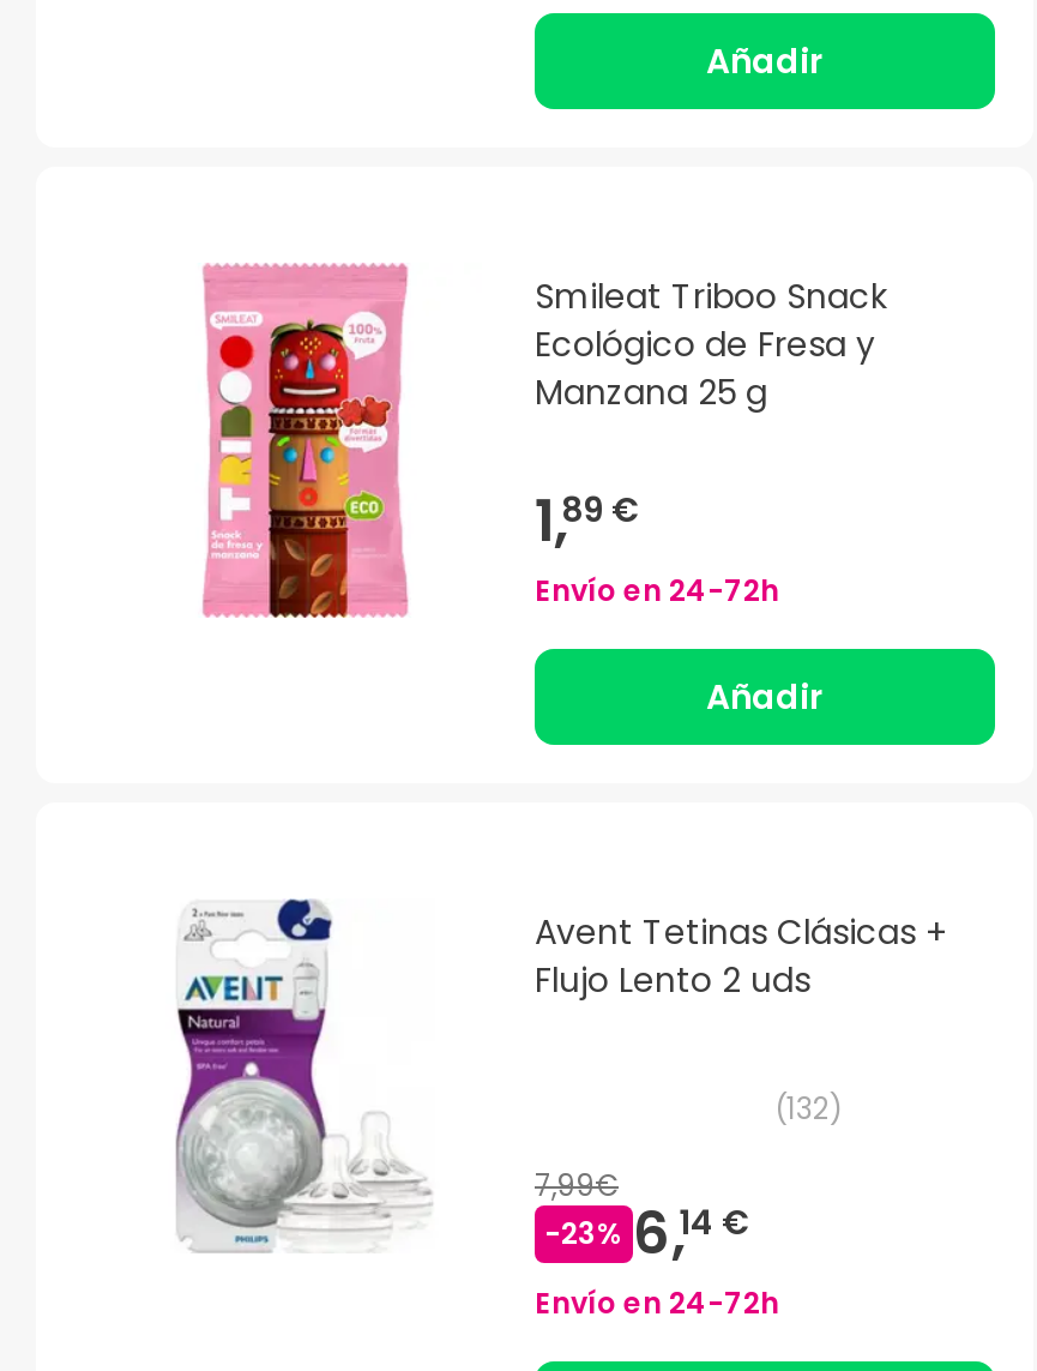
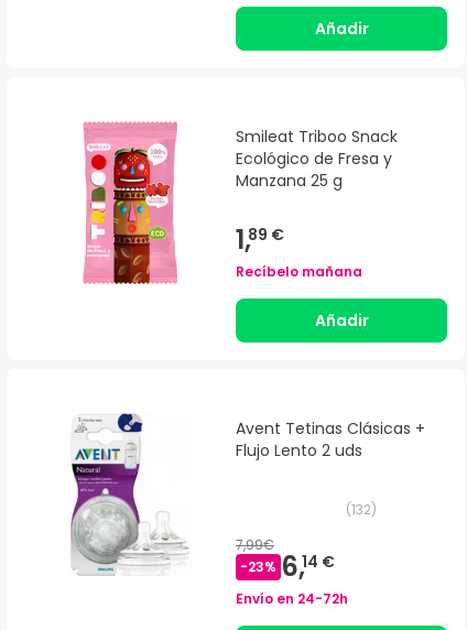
- Envío en 24-72h
+ Recíbelo mañana
